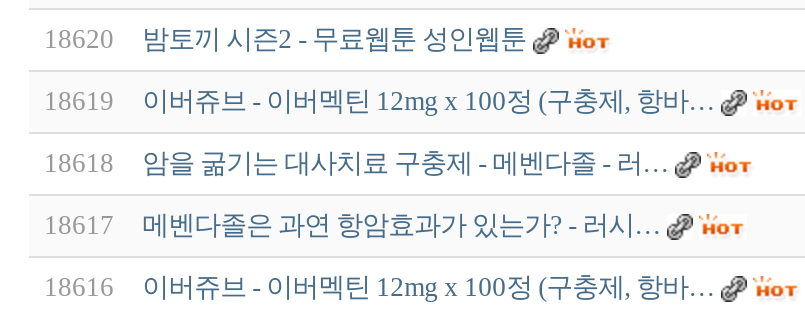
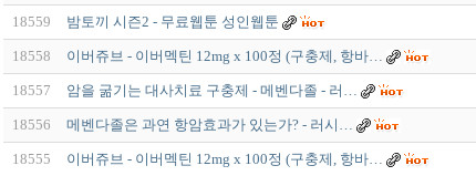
- 18620 밤토끼 시즌2 - 무료웹툰 성인웹툰
+ 18559 밤토끼 시즌2 - 무료웹툰 성인웹툰

- 18619
+ 18558

- 18618 암을 굶기는 대사치료 구충제 - 메벤다졸 - 러…
+ 18557 암을 굶기는 대사치료 구충제 - 메벤다졸 - 러…

- 18617 메벤다졸은 과연 항암효과가 있는가? - 러시…
+ 18556 메벤다졸은 과연 항암효과가 있는가? - 러시…

- 18616
+ 18555
